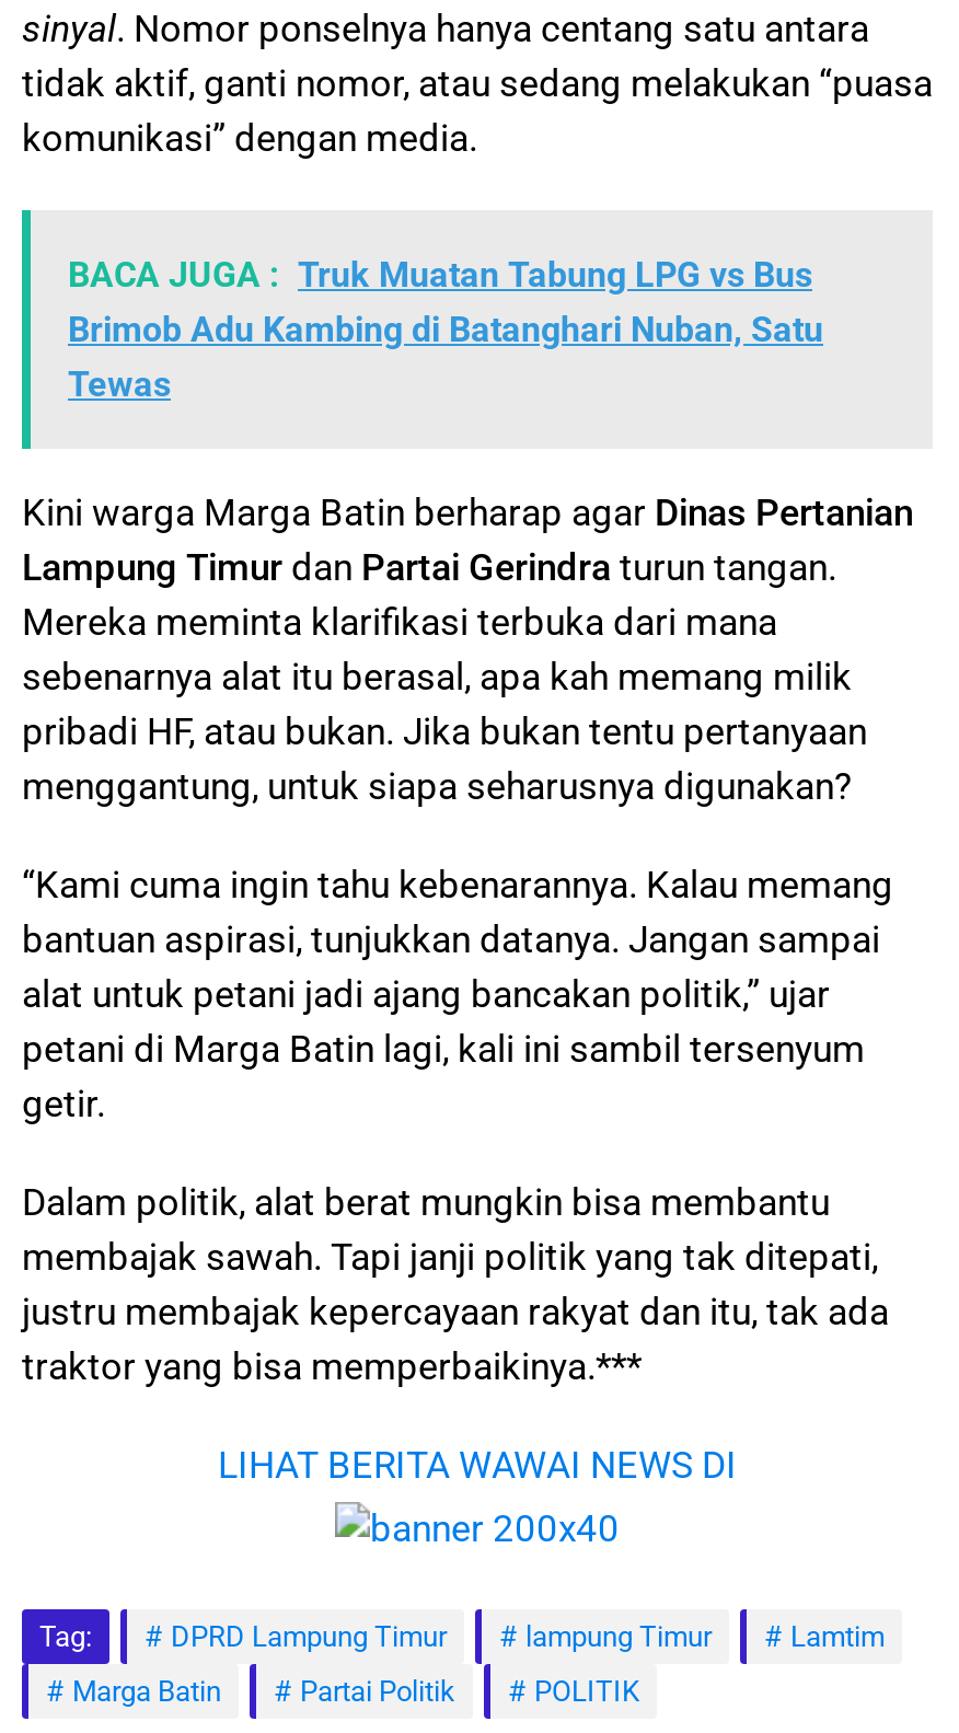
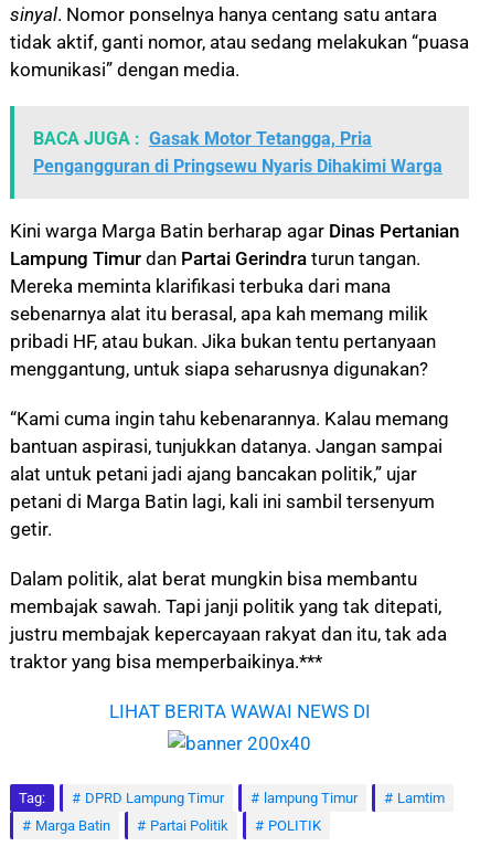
- BACA JUGA : Truk Muatan Tabung LPG vs Bus
- Brimob Adu Kambing di Batanghari Nuban, Satu
- Tewas
+ BACA JUGA : Gasak Motor Tetangga, Pria
+ Pengangguran di Pringsewu Nyaris Dihakimi Warga
